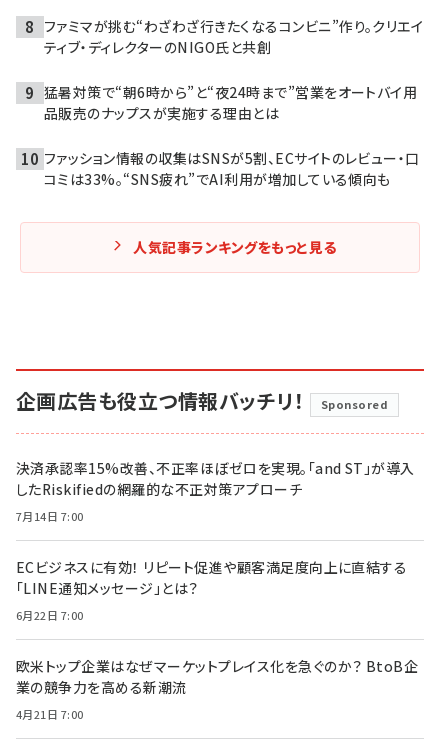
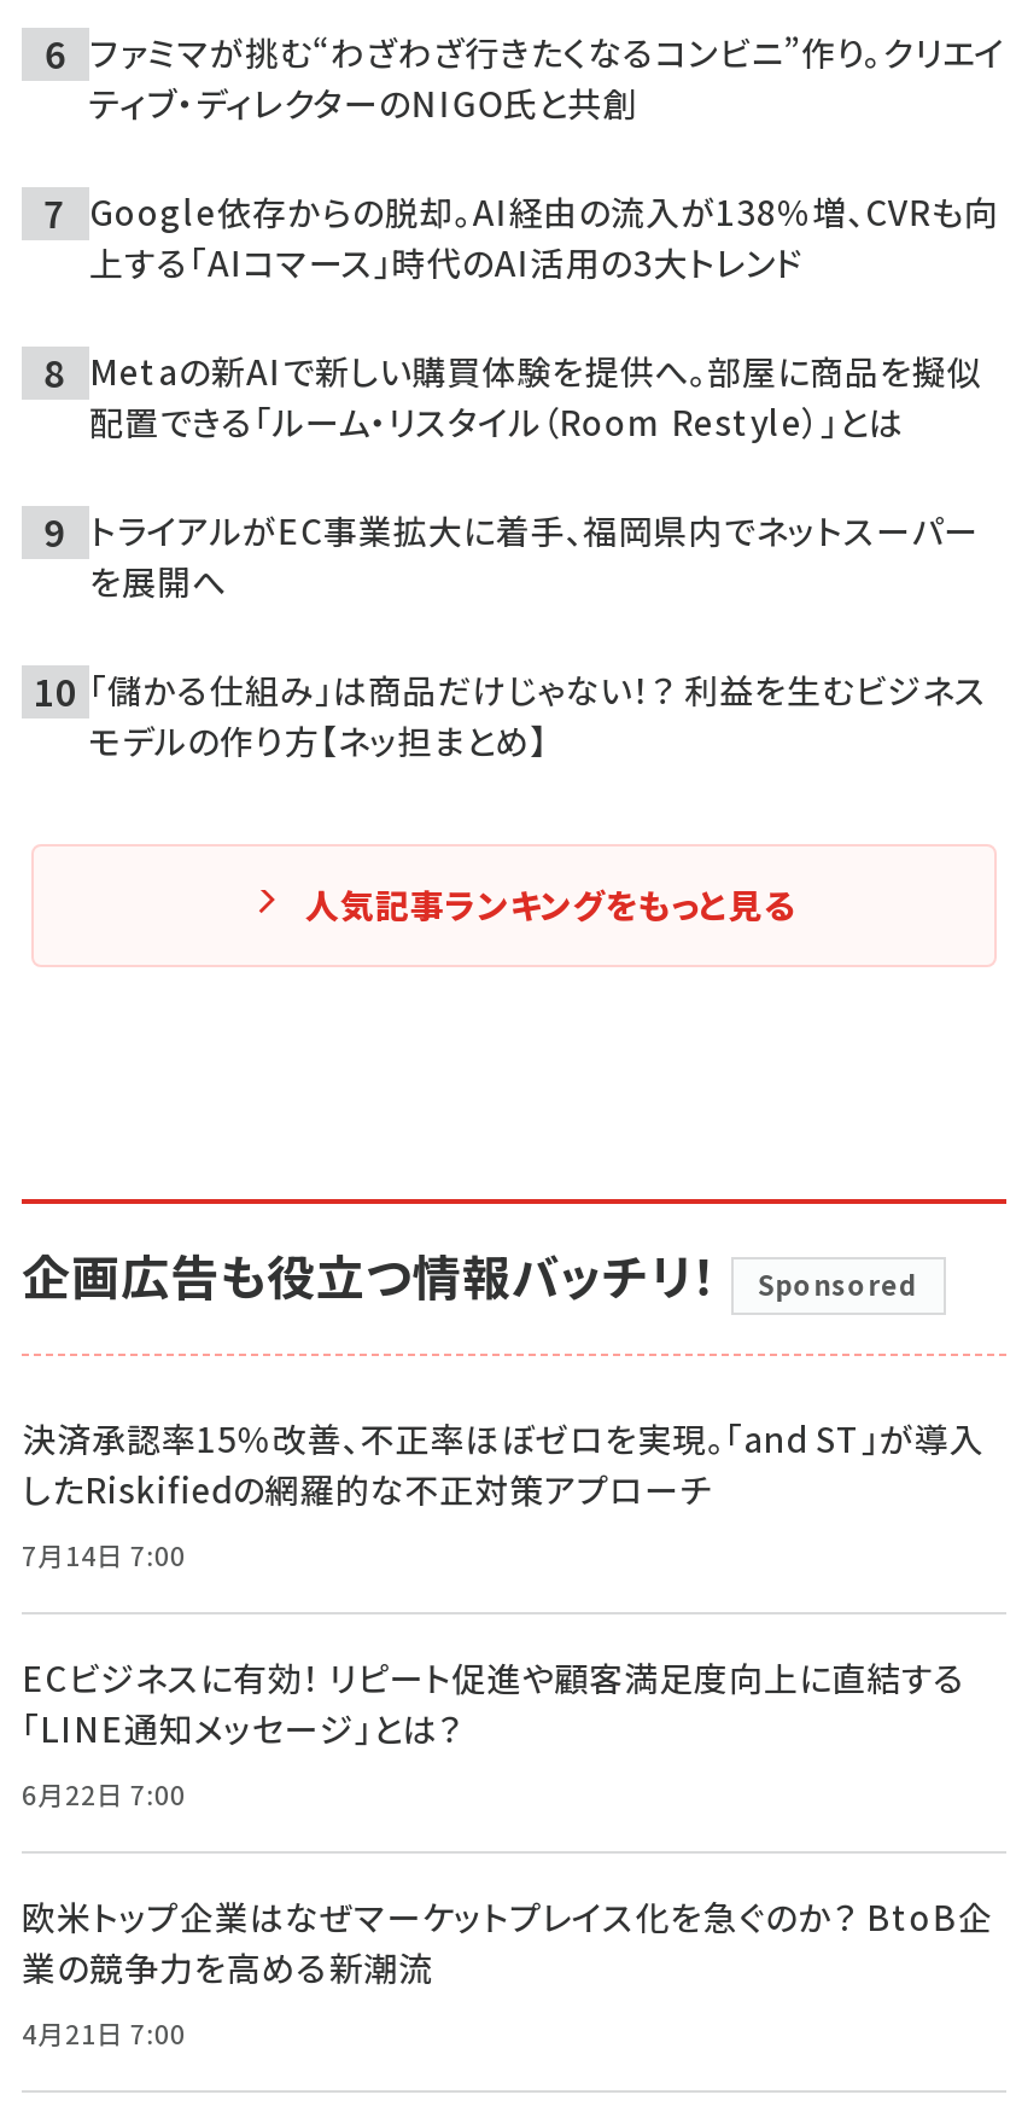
- 猛暑対策で“朝6時から”と“夜24時まで”営業をオートバイ用
- 品販売のナップスが実施する理由とは
- ファッション情報の収集はSNSが5割、ECサイトのレビュー・口
- コミは33%。“SNS疲れ”でAI利用が増加している傾向も
+ Google依存からの脱却。AI経由の流入が138%増、CVRも向
+ 上する「AIコマース」時代のAI活用の3大トレンド
+ Metaの新AIで新しい購買体験を提供へ。部屋に商品を擬似
+ 配置できる「ルーム・リスタイル（Room Restyle）」とは
+ トライアルがEC事業拡大に着手、福岡県内でネットスーパー
+ を展開へ
+ 「儲かる仕組み」は商品だけじゃない！？ 利益を生むビジネス
+ モデルの作り方【ネッ担まとめ】
